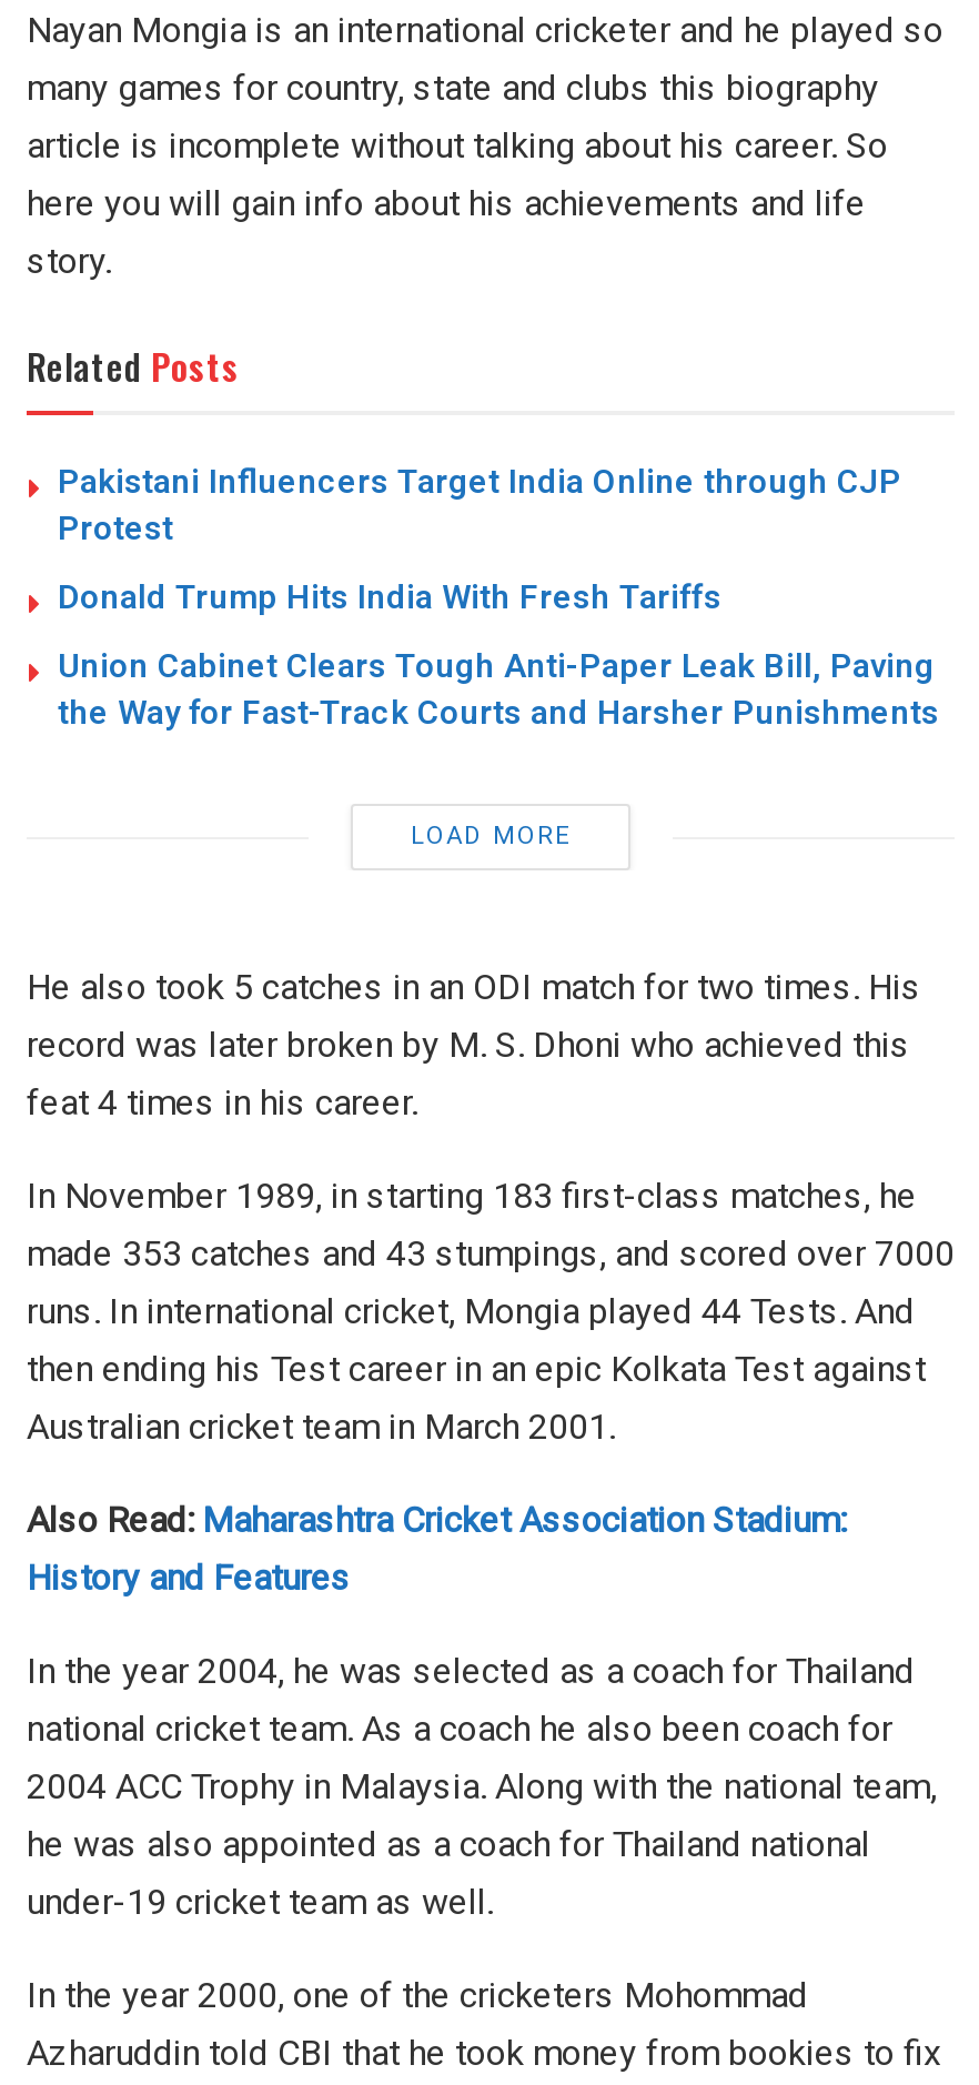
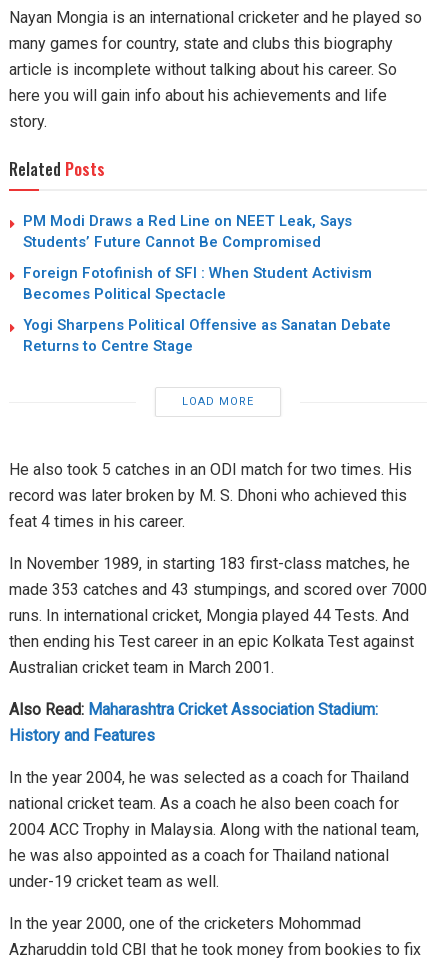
- Pakistani Influencers Target India Online through CJP
- Protest
- Donald Trump Hits India With Fresh Tariffs
- Union Cabinet Clears Tough Anti-Paper Leak Bill, Paving
- the Way for Fast-Track Courts and Harsher Punishments
+ PM Modi Draws a Red Line on NEET Leak, Says
+ Students’ Future Cannot Be Compromised
+ Foreign Fotofinish of SFI : When Student Activism
+ Becomes Political Spectacle
+ Yogi Sharpens Political Offensive as Sanatan Debate
+ Returns to Centre Stage
